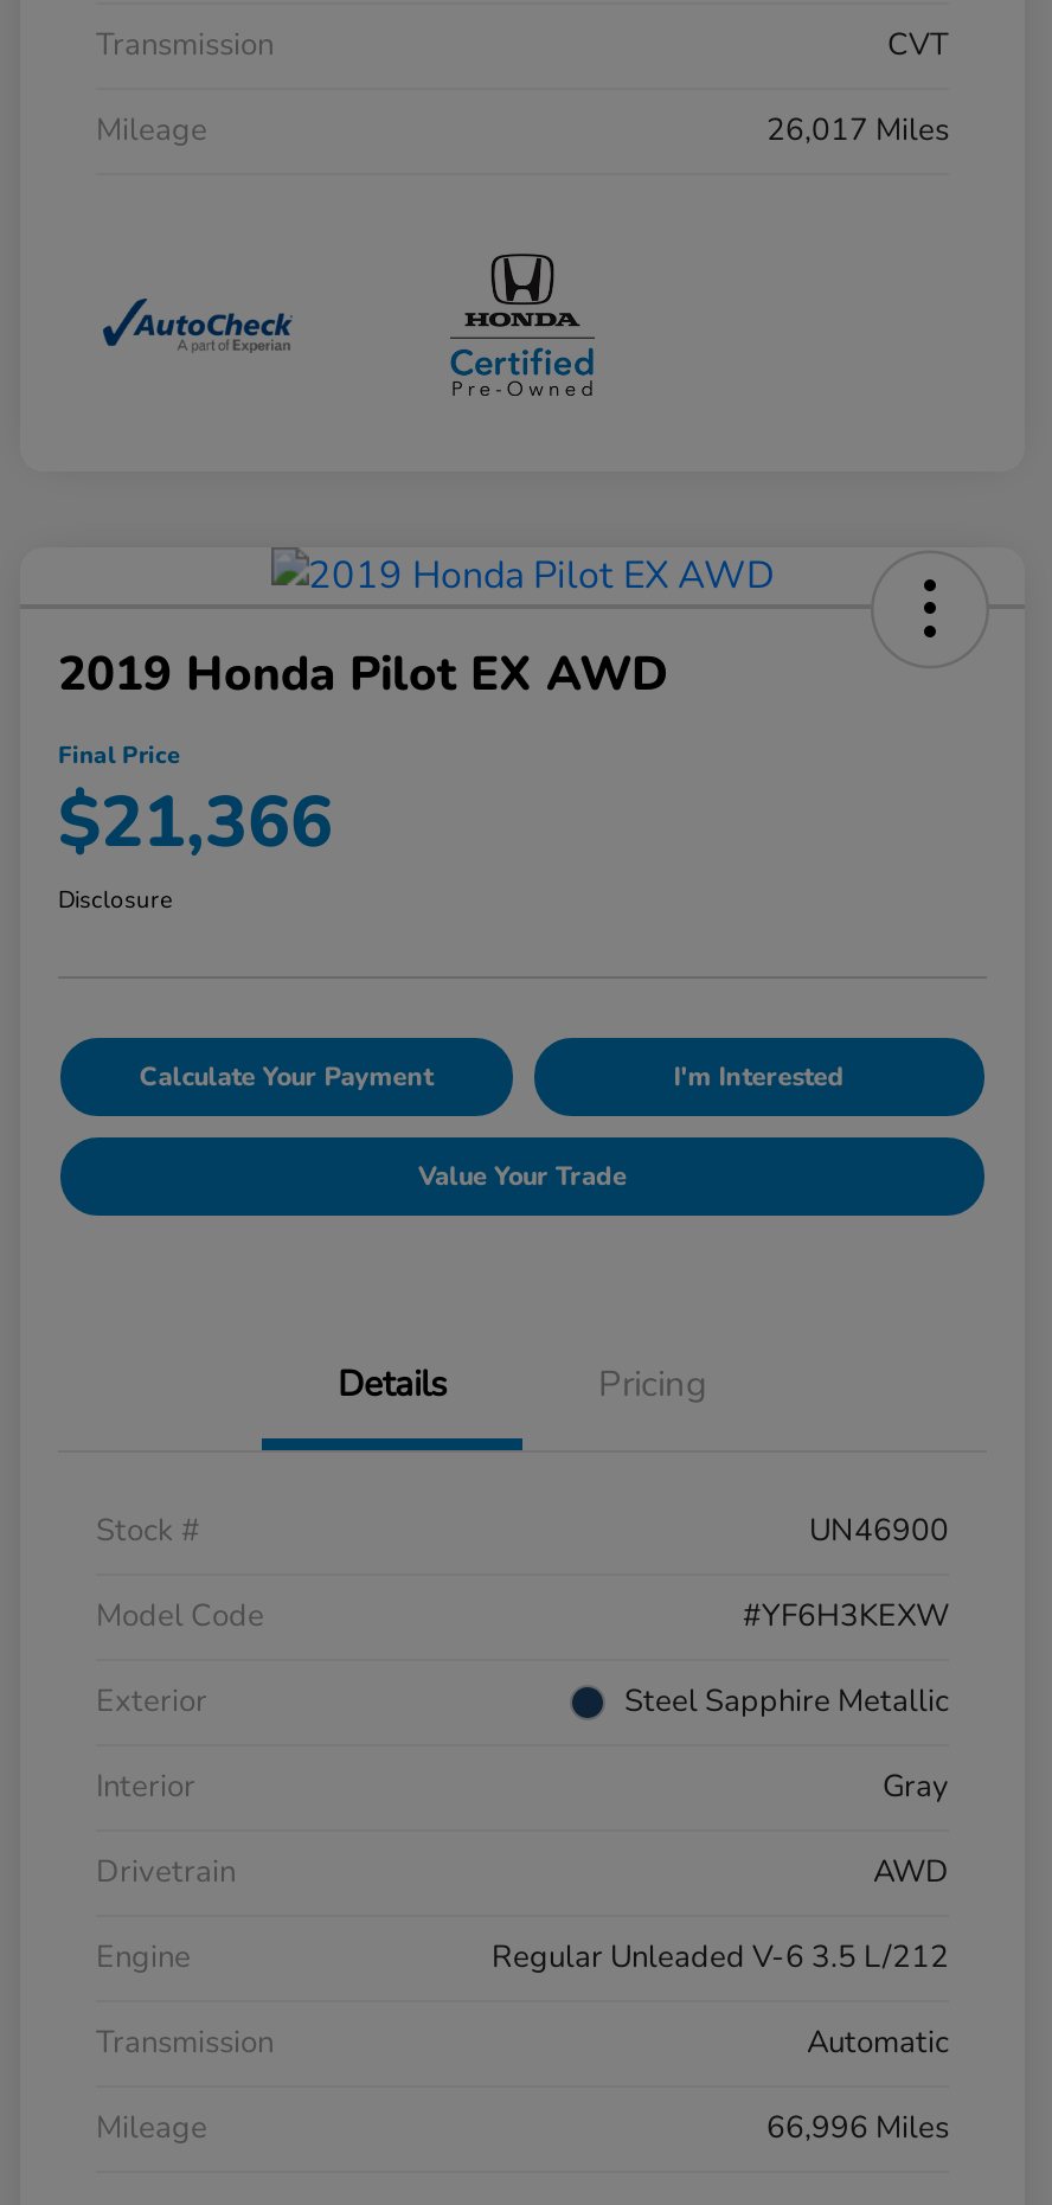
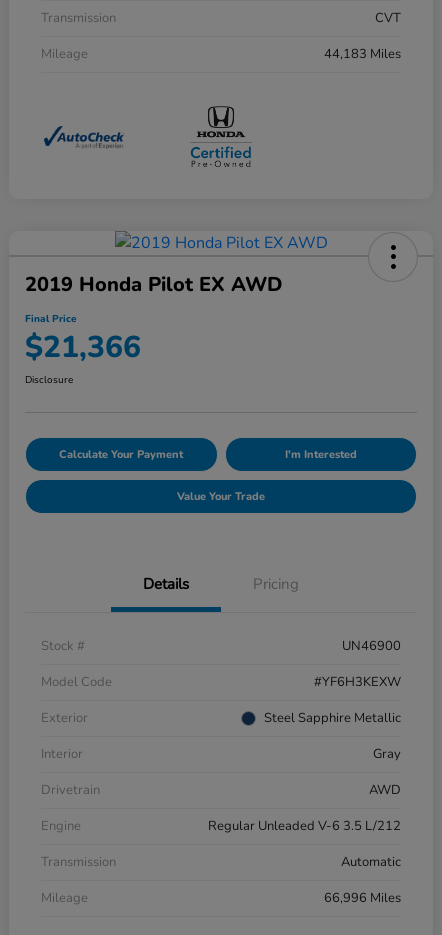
- 26,017 Miles
+ 44,183 Miles
